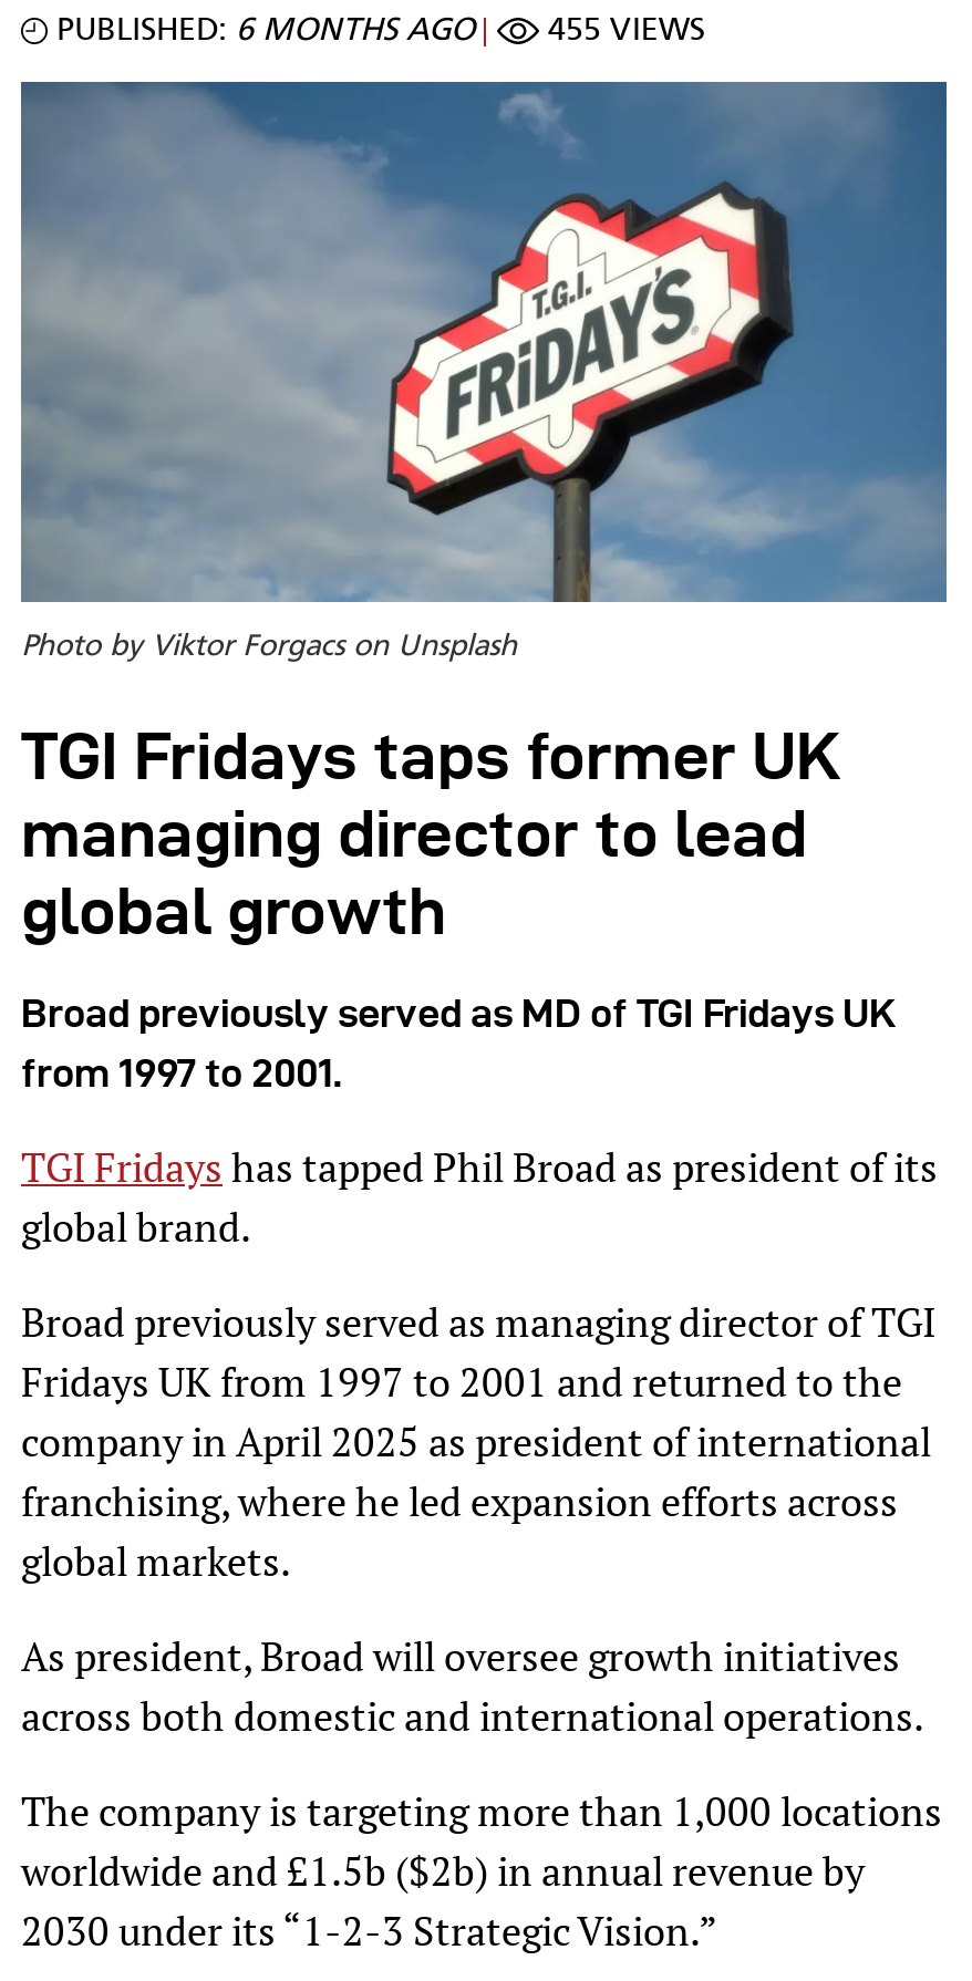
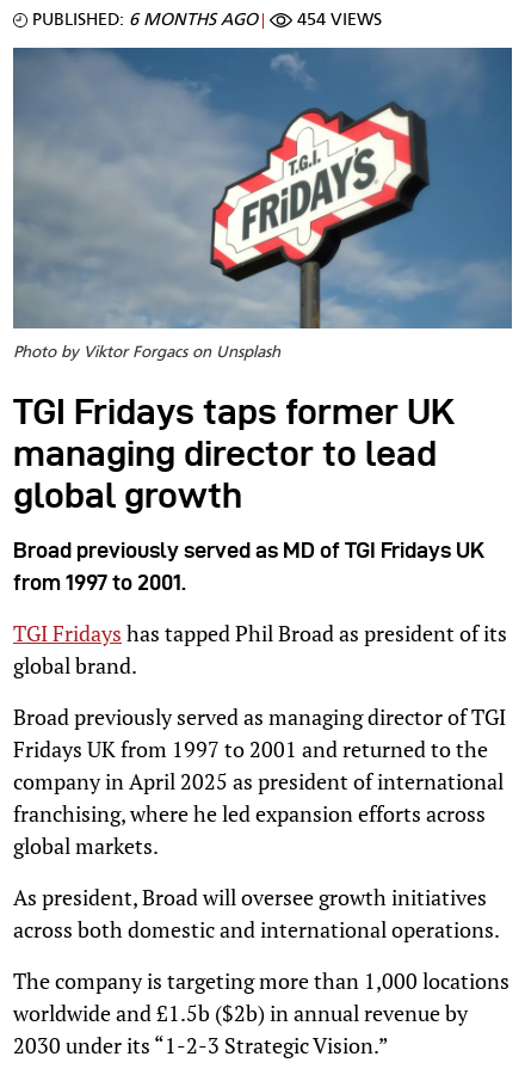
- 455 VIEWS
+ 454 VIEWS
